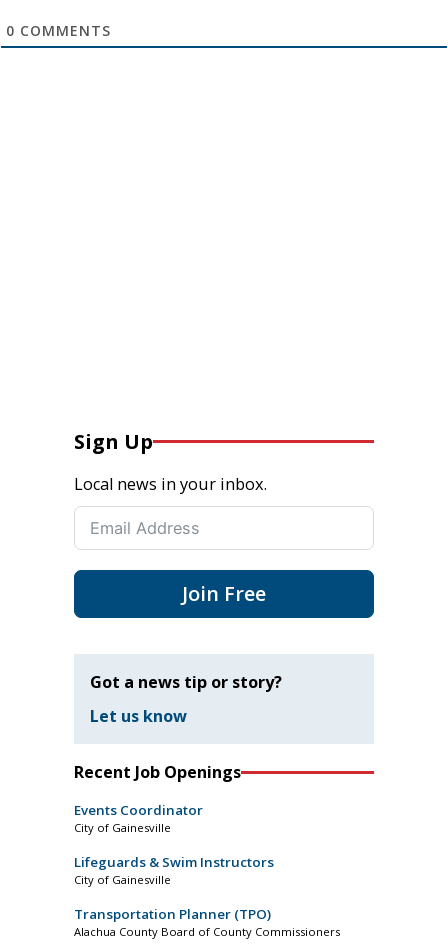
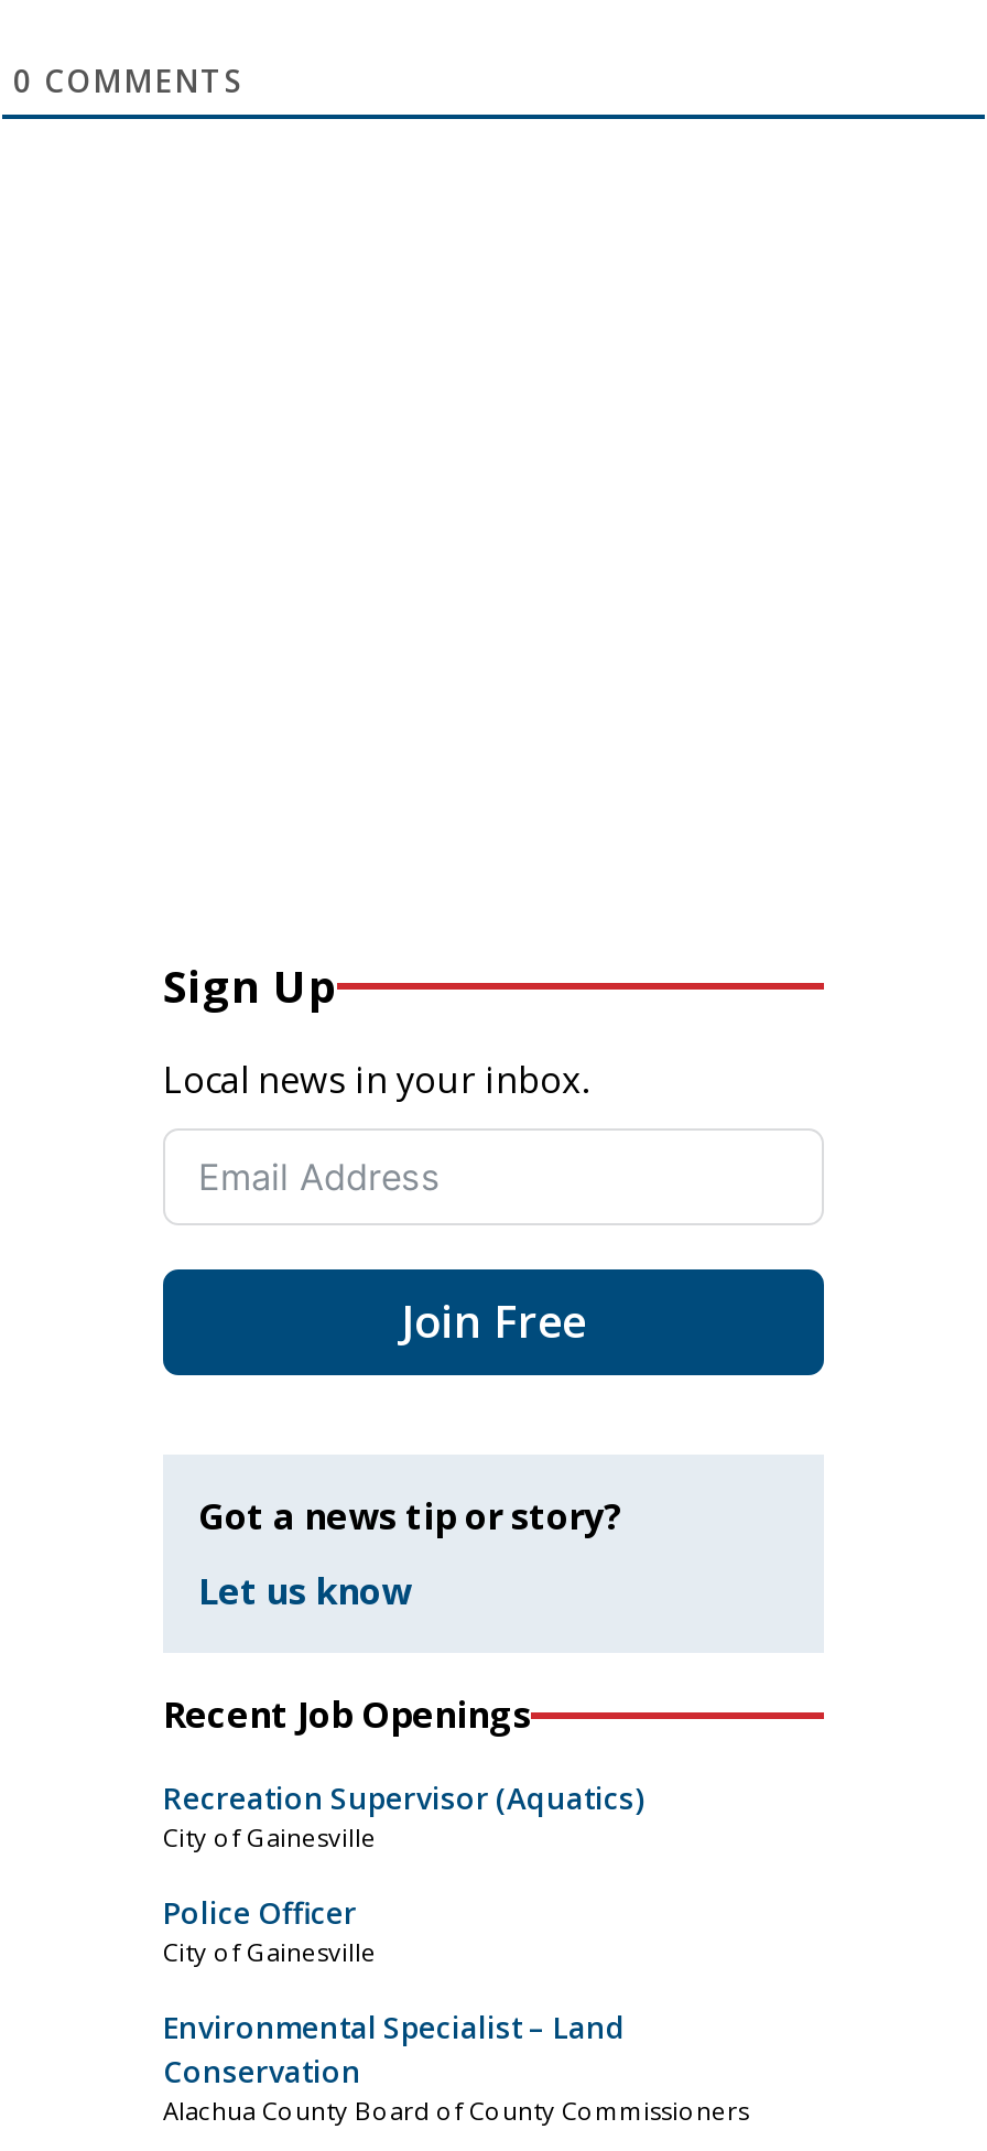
- Events Coordinator
+ Recreation Supervisor (Aquatics)

- Lifeguards & Swim Instructors
+ Police Officer

- Transportation Planner (TPO)
+ Environmental Specialist – Land
+ Conservation
